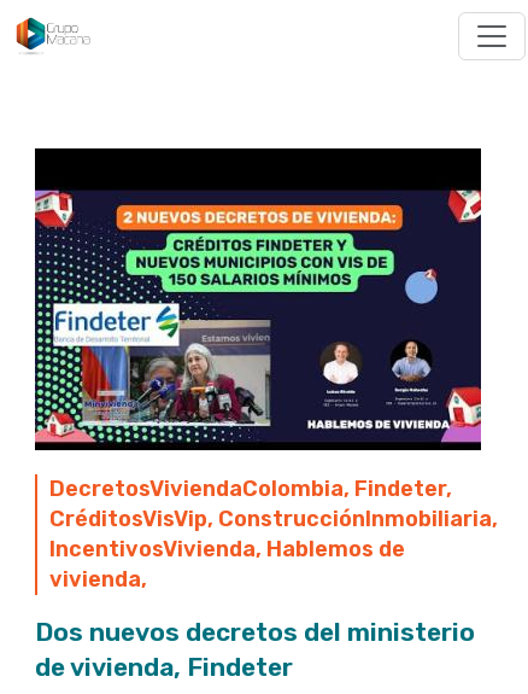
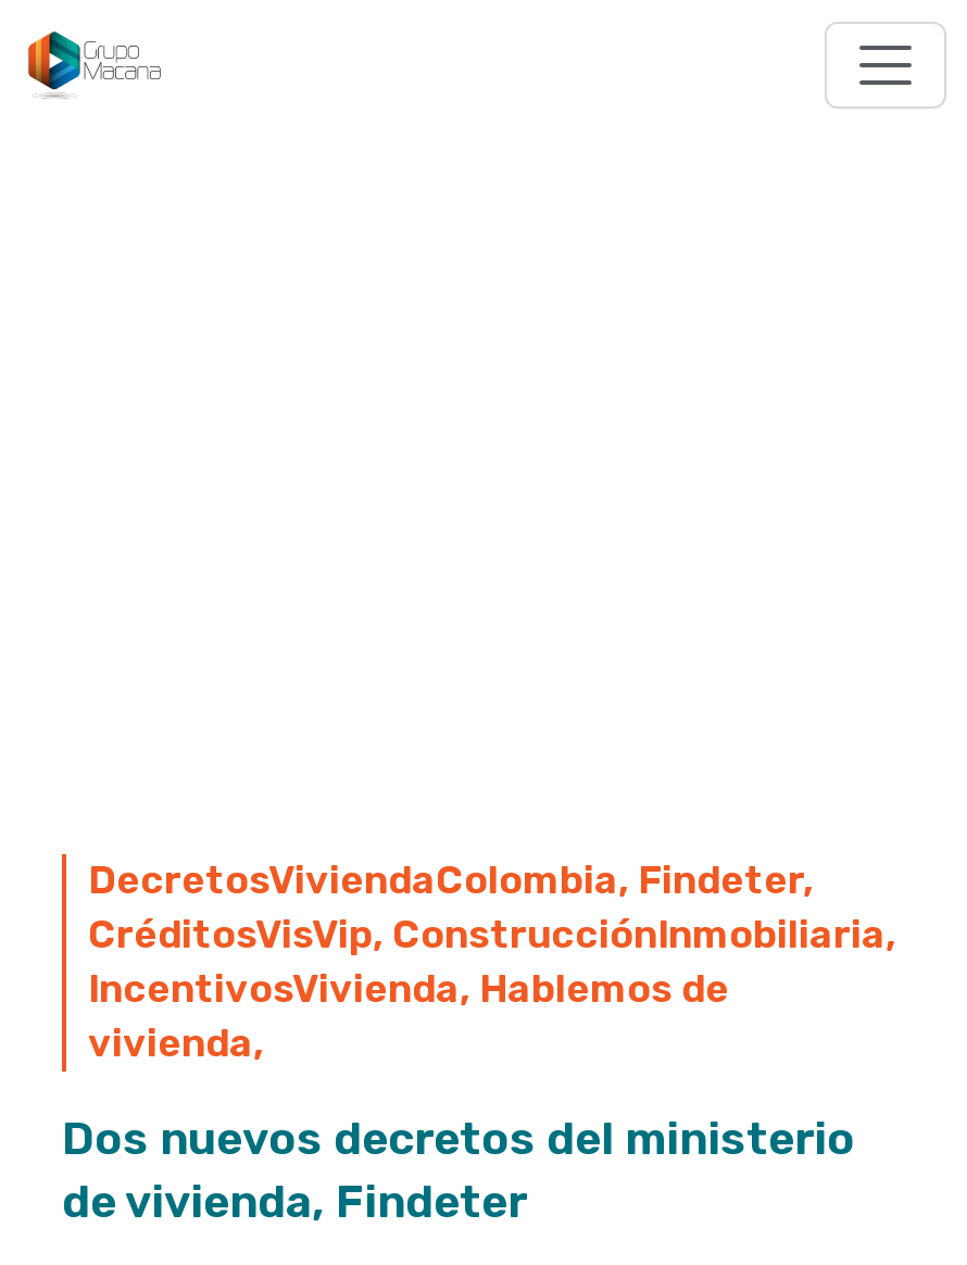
- [image]
